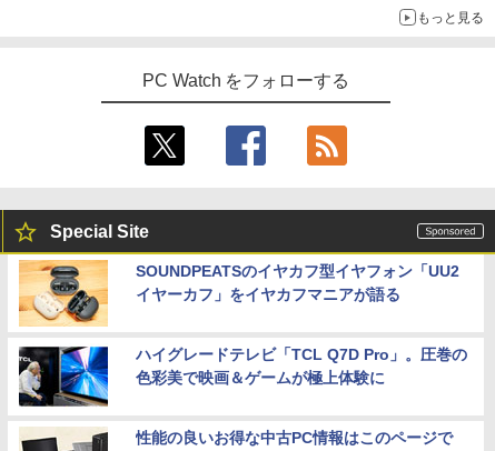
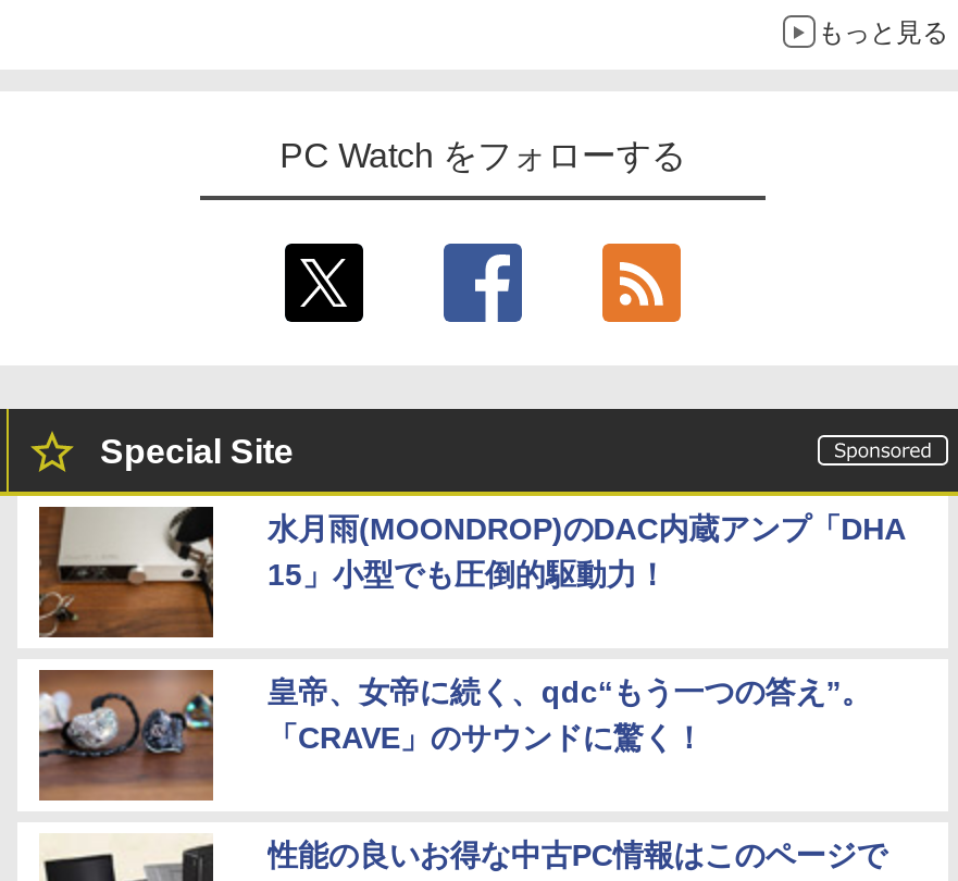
- [image]
- SOUNDPEATSのイヤカフ型イヤフォン「UU2
- イヤーカフ」をイヤカフマニアが語る
+ [image]
+ 水月雨(MOONDROP)のDAC内蔵アンプ「DHA
+ 15」小型でも圧倒的駆動力！

- [image]
- ハイグレードテレビ「TCL Q7D Pro」。圧巻の
- 色彩美で映画＆ゲームが極上体験に
+ [image]
+ 皇帝、女帝に続く、qdc“もう一つの答え”。
+ 「CRAVE」のサウンドに驚く！
